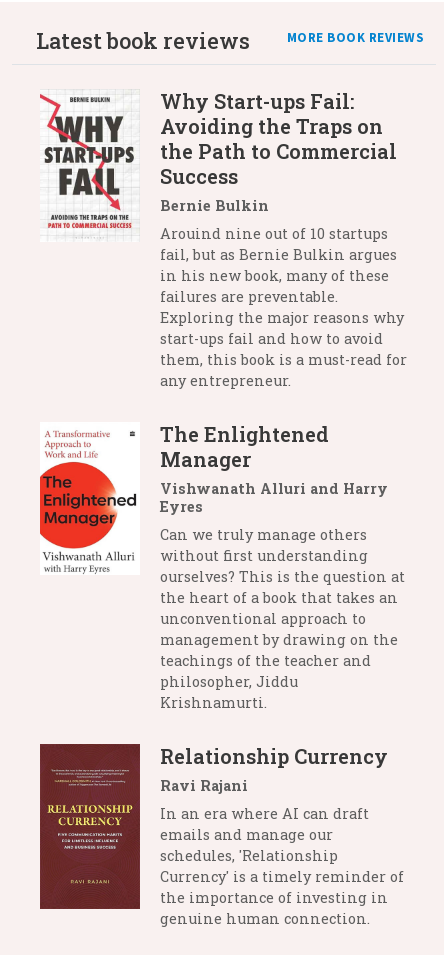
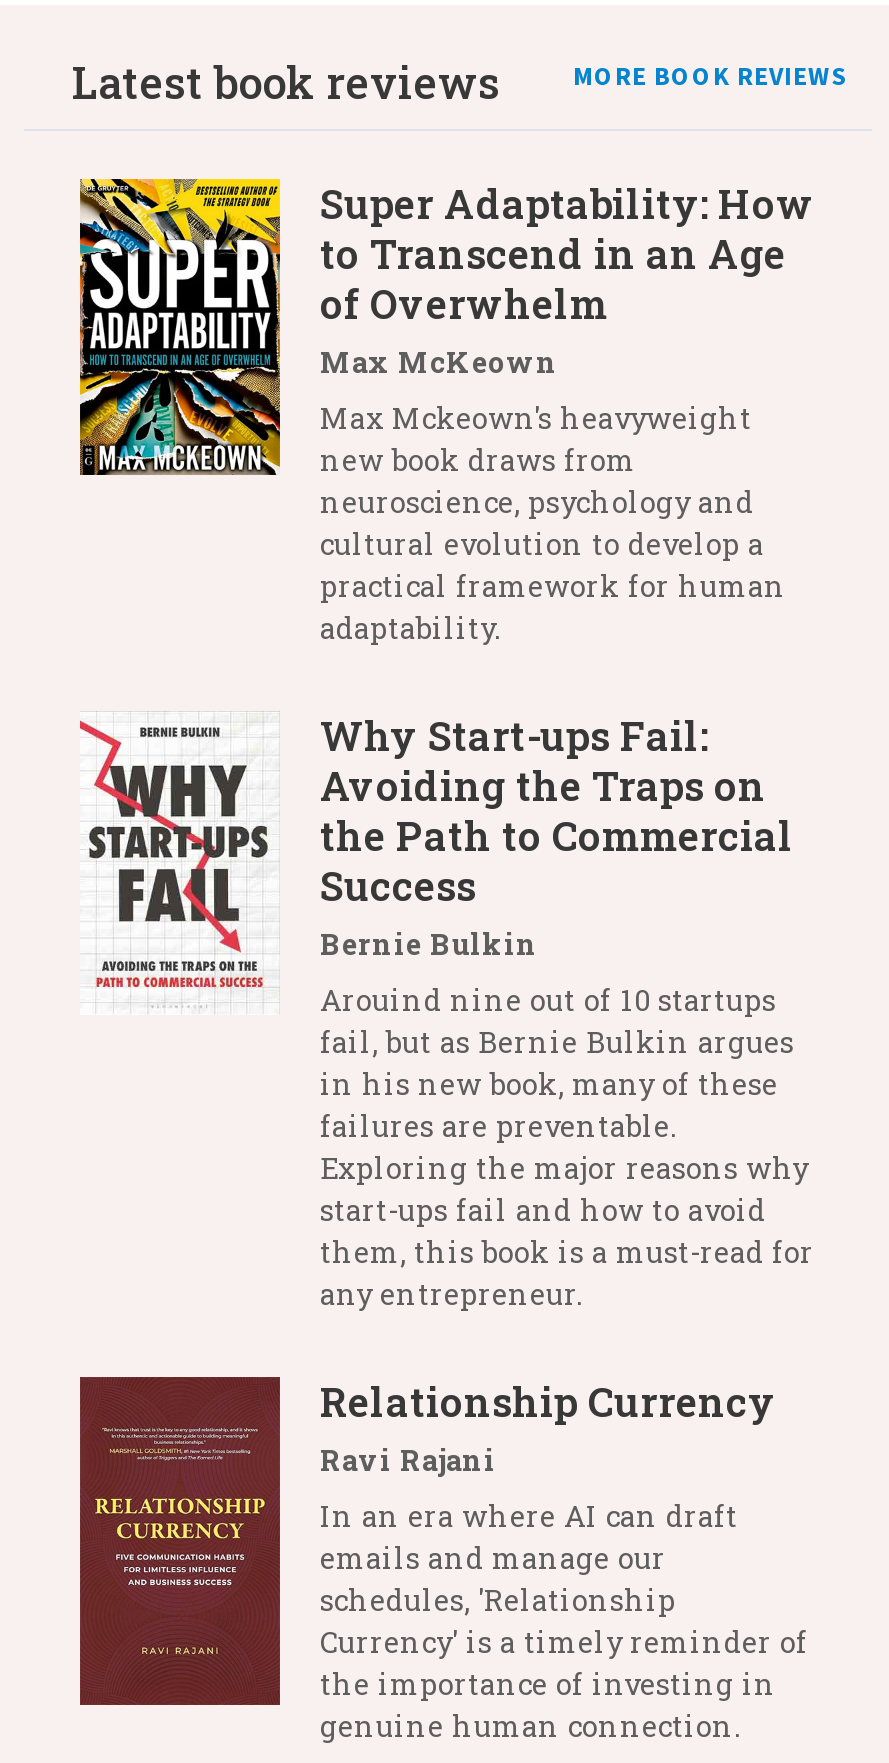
+ [image]
+ Super Adaptability: How
+ to Transcend in an Age
+ of Overwhelm
+ Max McKeown
+ Max Mckeown's heavyweight
+ new book draws from
+ neuroscience, psychology and
+ cultural evolution to develop a
+ practical framework for human
+ adaptability.

moved down: [image] | Why Start-ups Fail: | Avoiding the Traps on | ... | them, this book is a must-read for | any entrepreneur.

- [image]
- The Enlightened
- Manager
- Vishwanath Alluri and Harry
- Eyres
- Can we truly manage others
- without first understanding
- ourselves? This is the question at
- the heart of a book that takes an
- unconventional approach to
- management by drawing on the
- teachings of the teacher and
- philosopher, Jiddu
- Krishnamurti.
